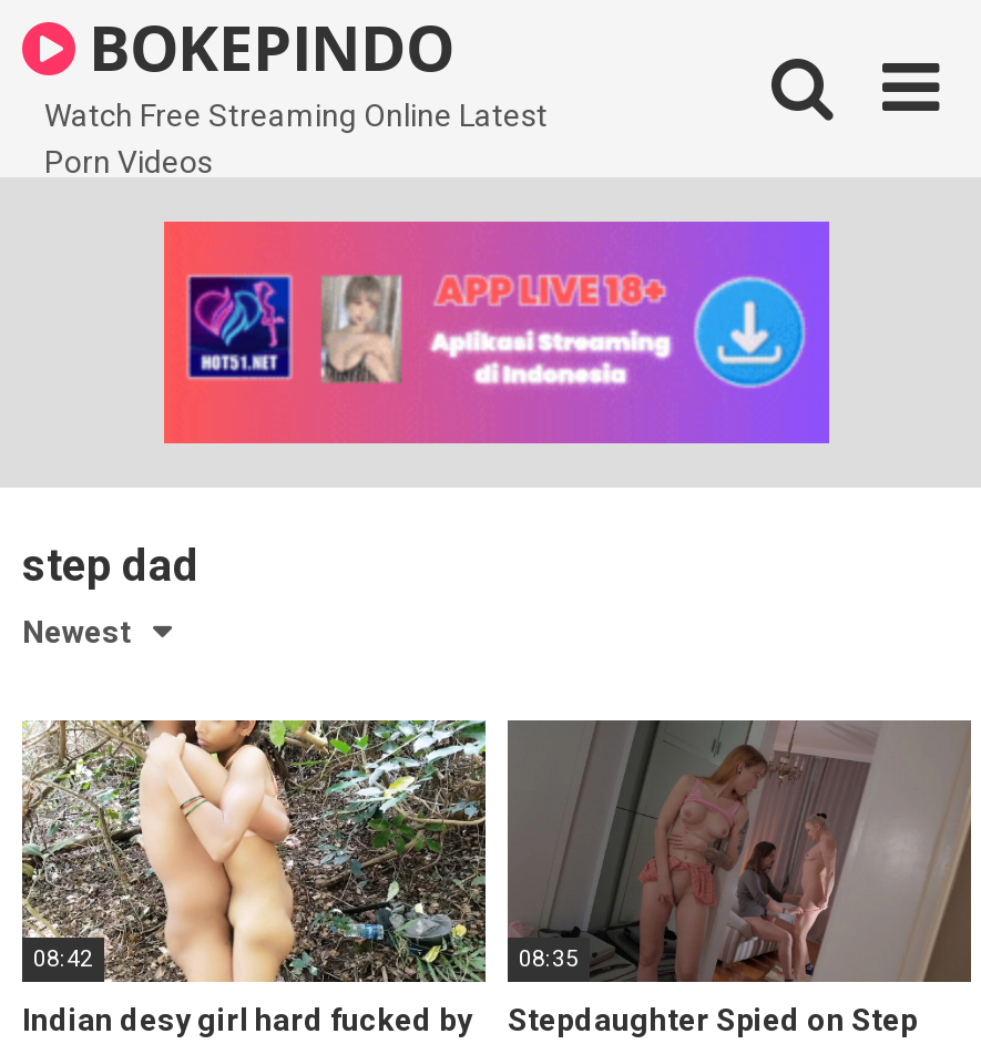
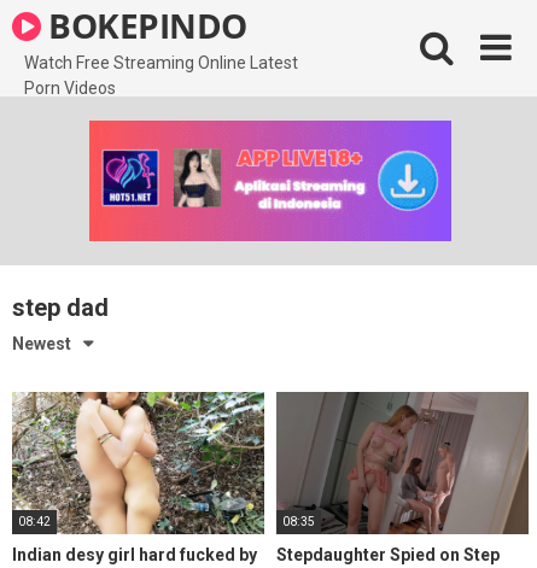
- [image]
+ [image]
